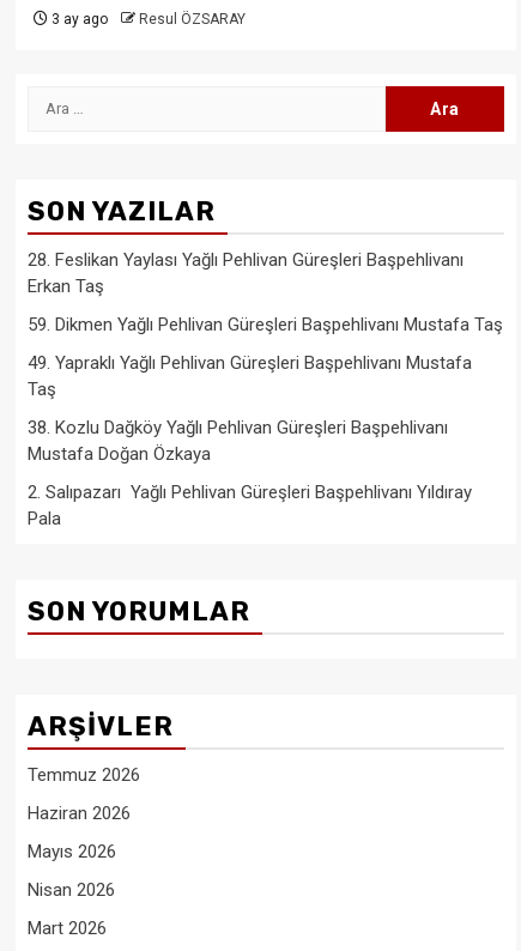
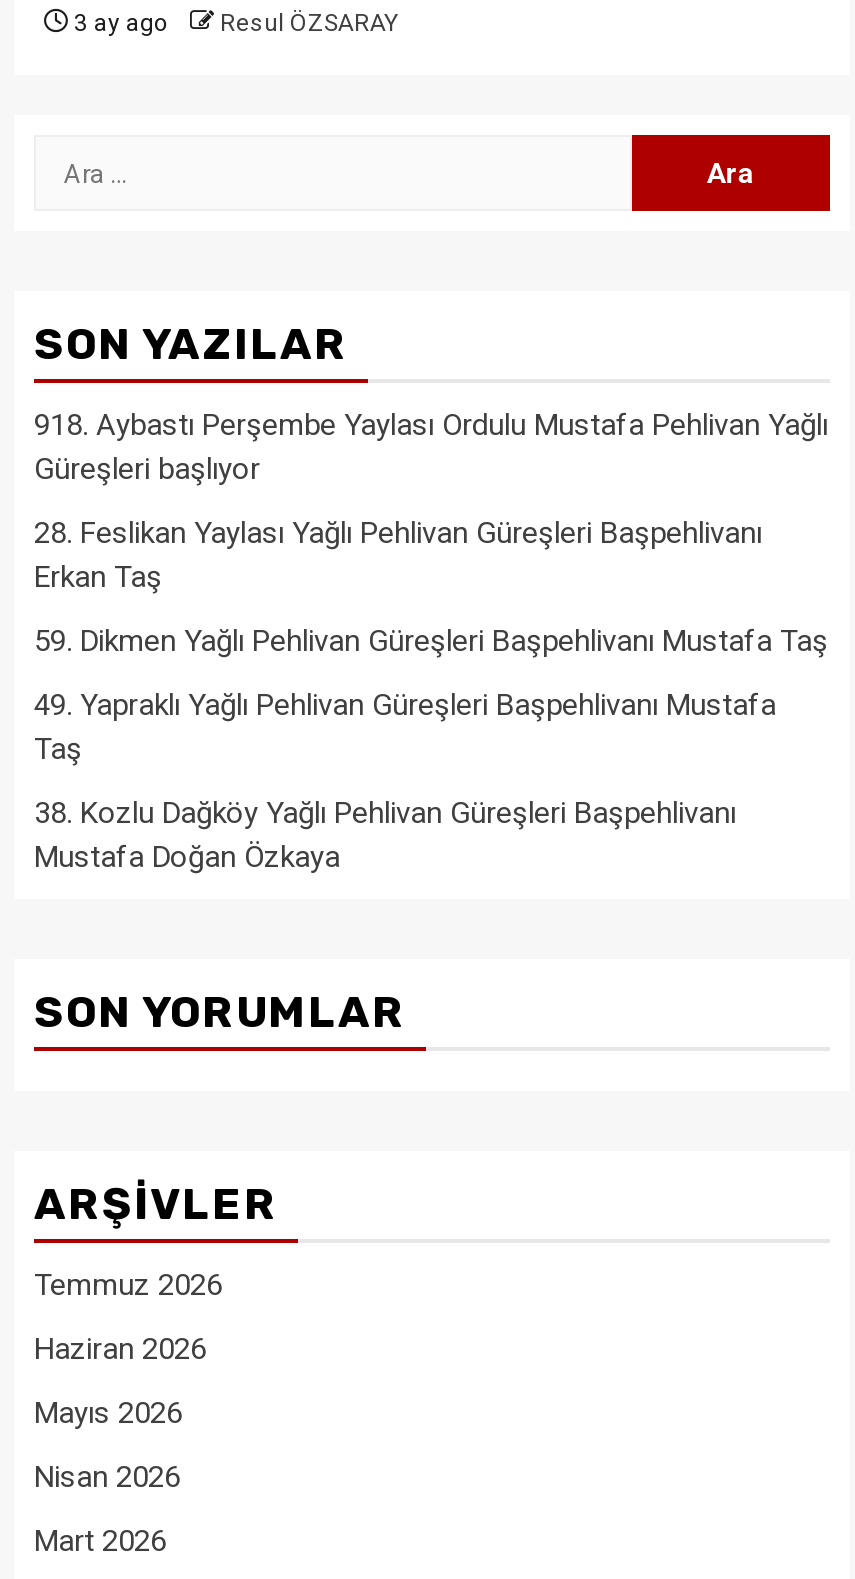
+ 918. Aybastı Perşembe Yaylası Ordulu Mustafa Pehlivan Yağlı
+ Güreşleri başlıyor

moved down: 28. Feslikan Yaylası Yağlı Pehlivan Güreşleri Başpehlivanı | Erkan Taş | 59. Dikmen Yağlı Pehlivan Güreşleri Başpehlivanı Mustafa Taş | 49. Yapraklı Yağlı Pehlivan Güreşleri Başpehlivanı Mustafa | Taş | 38. Kozlu Dağköy Yağlı Pehlivan Güreşleri Başpehlivanı | Mustafa Doğan Özkaya

- 2. Salıpazarı Yağlı Pehlivan Güreşleri Başpehlivanı Yıldıray
- Pala
